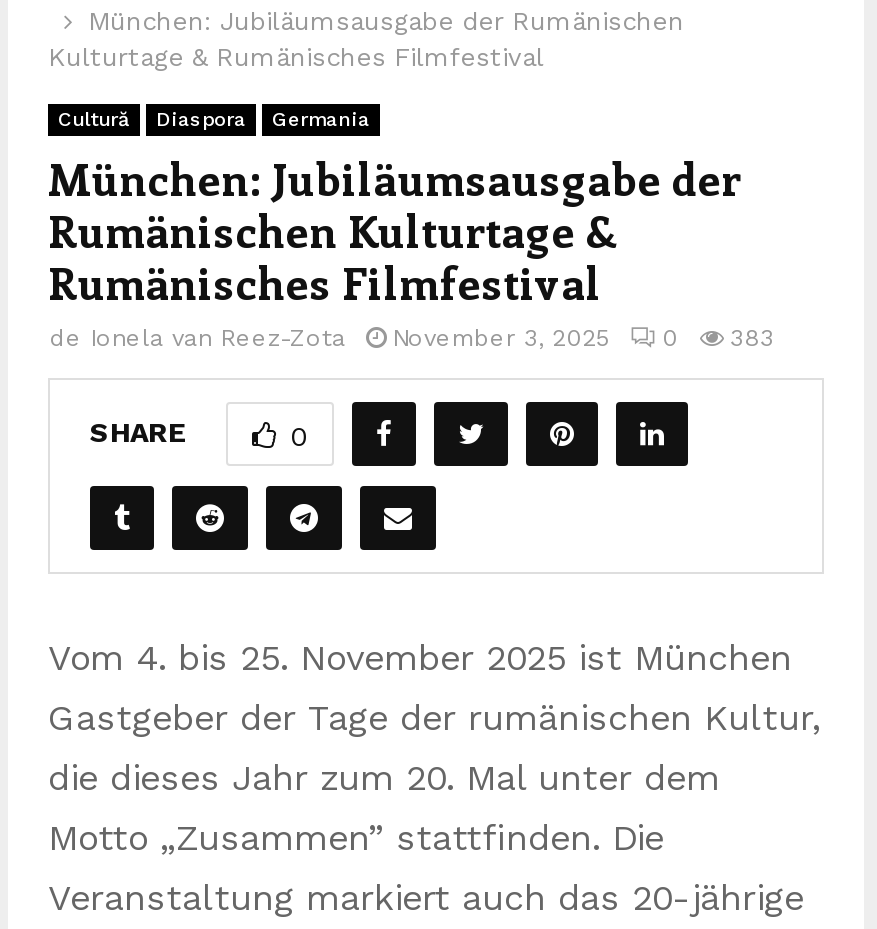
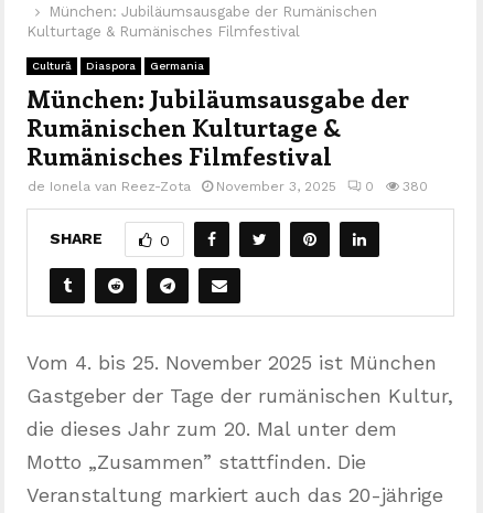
- 383
+ 380
